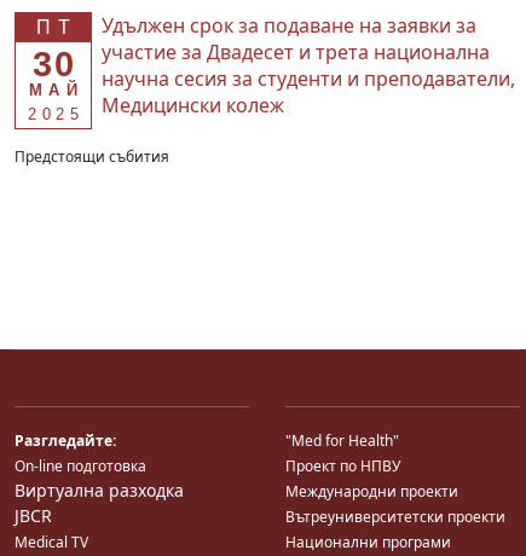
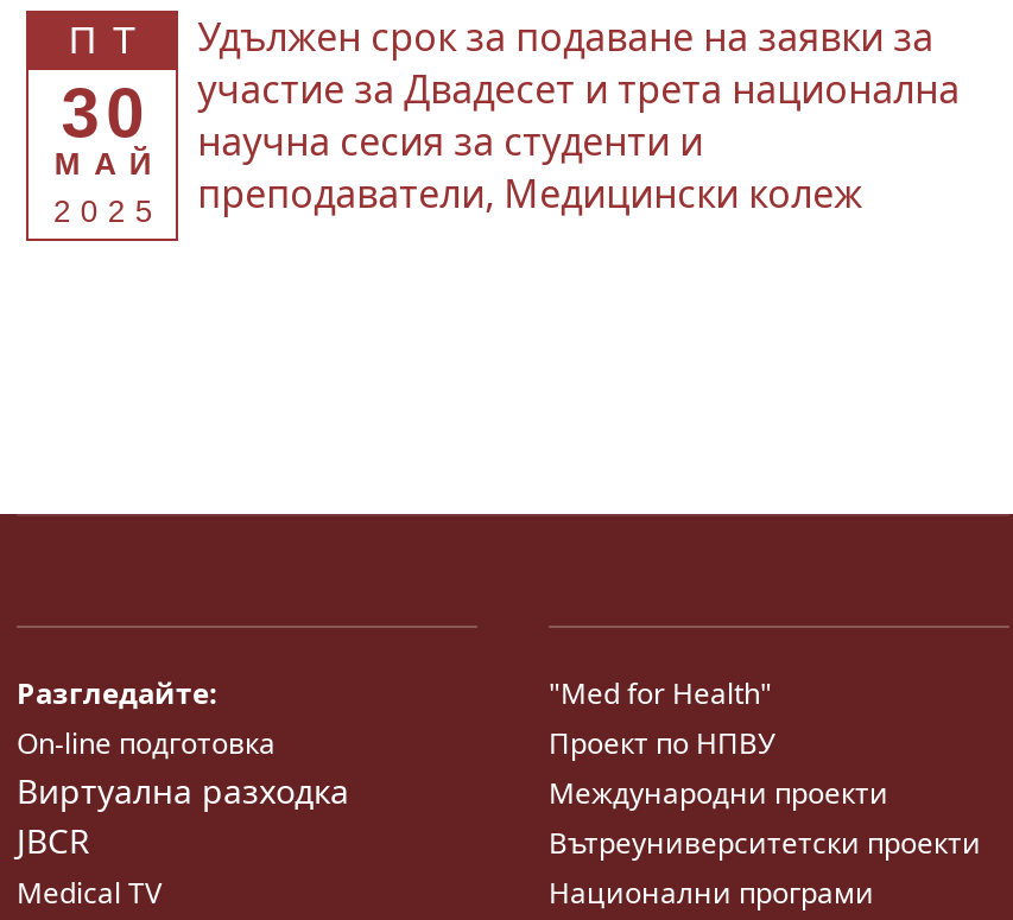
- научна сесия за студенти и преподаватели,
- Медицински колеж
- Предстоящи събития
+ научна сесия за студенти и
+ преподаватели, Медицински колеж
